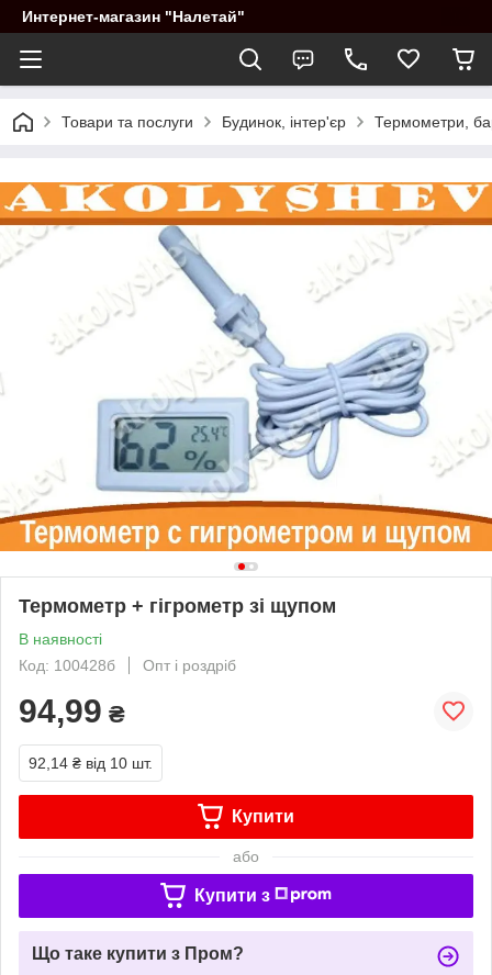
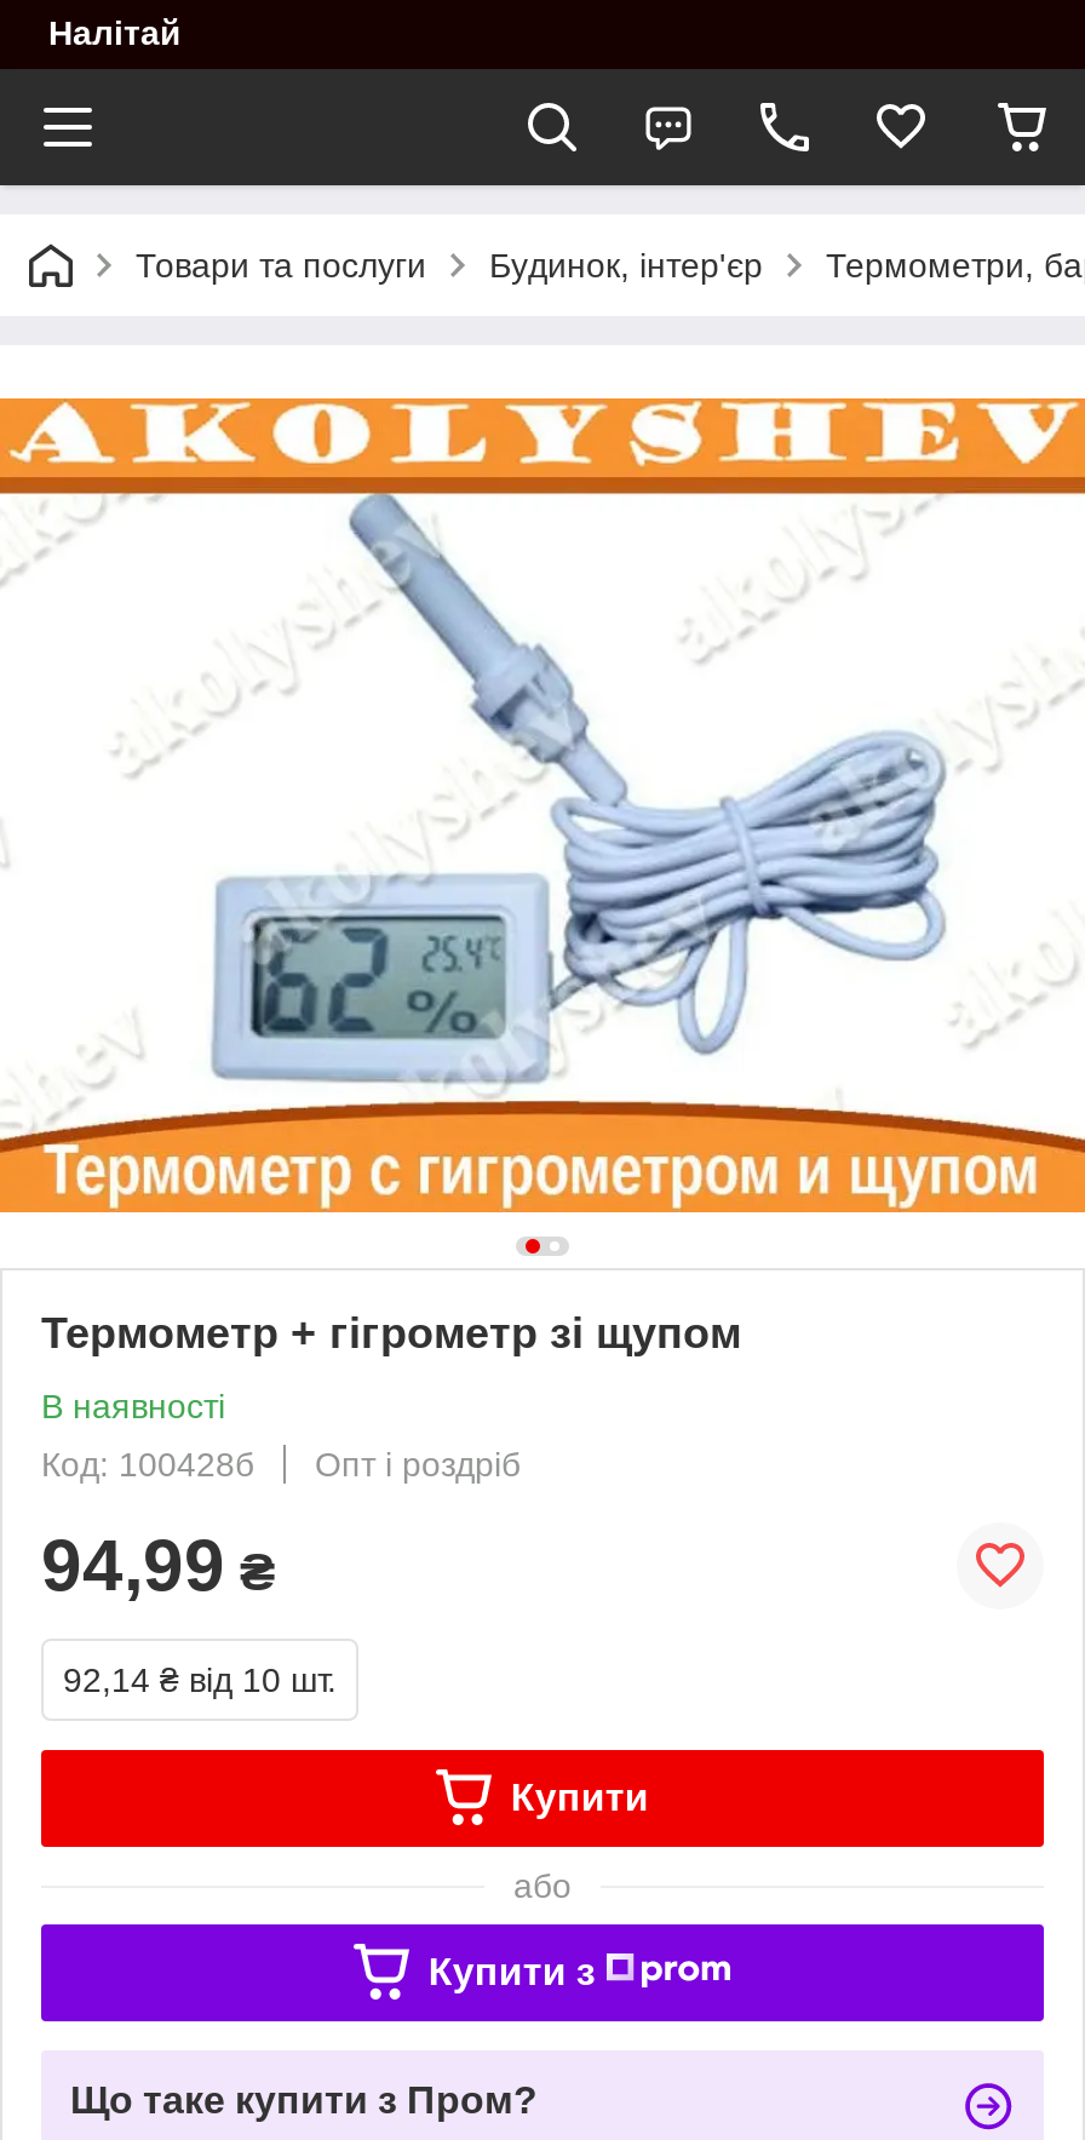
- Интернет-магазин "Налетай"
+ Налітай
